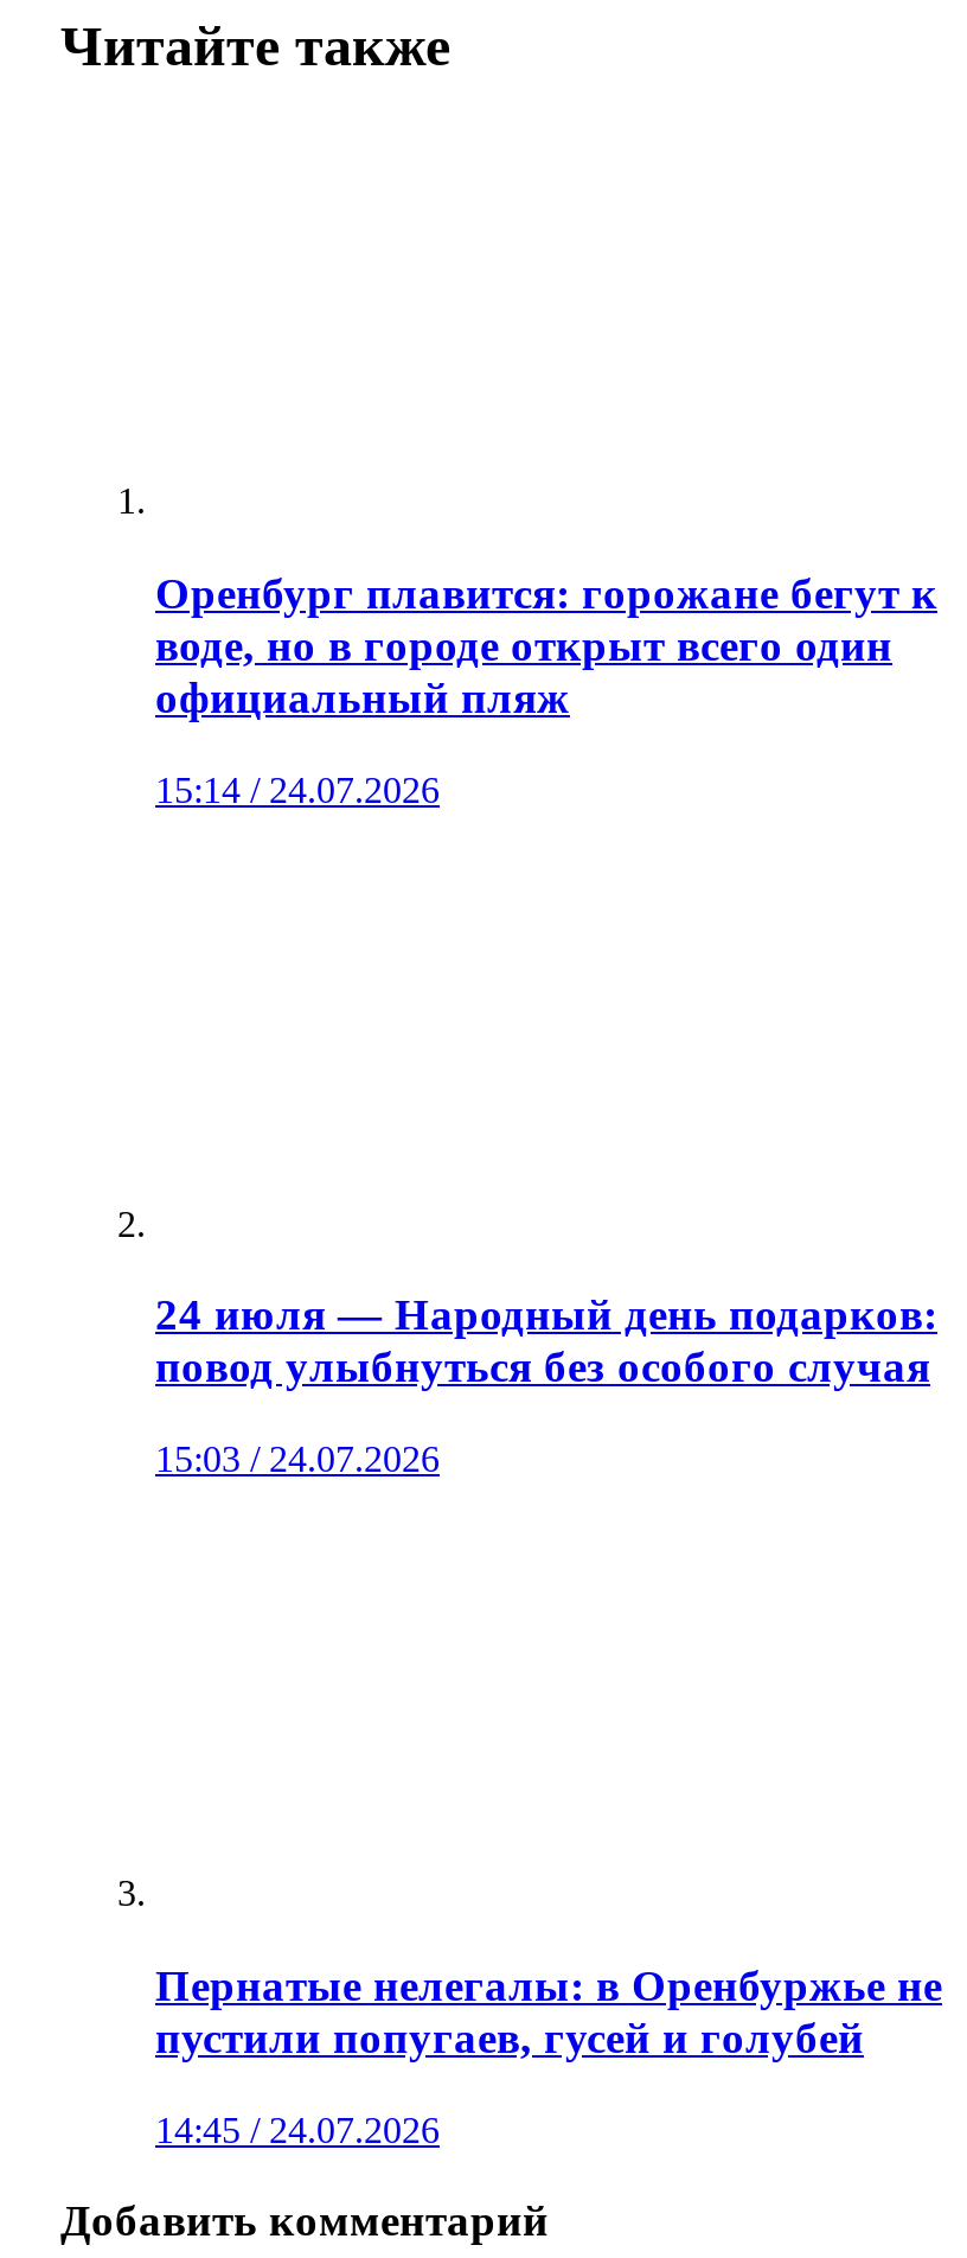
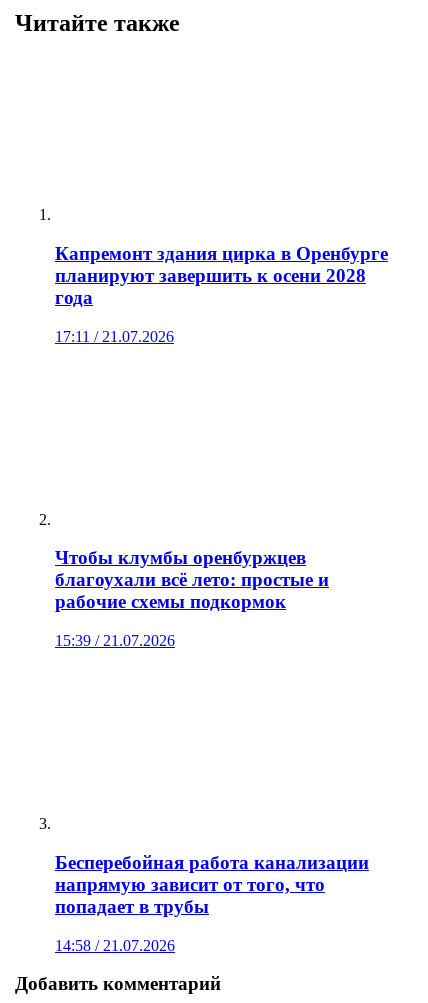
- Оренбург плавится: горожане бегут к
- воде, но в городе открыт всего один
- официальный пляж
+ Капремонт здания цирка в Оренбурге
+ планируют завершить к осени 2028
+ года

- 15:14 / 24.07.2026
+ 17:11 / 21.07.2026

- 24 июля — Народный день подарков:
- повод улыбнуться без особого случая
+ Чтобы клумбы оренбуржцев
+ благоухали всё лето: простые и
+ рабочие схемы подкормок

- 15:03 / 24.07.2026
+ 15:39 / 21.07.2026

- Пернатые нелегалы: в Оренбуржье не
- пустили попугаев, гусей и голубей
+ Бесперебойная работа канализации
+ напрямую зависит от того, что
+ попадает в трубы

- 14:45 / 24.07.2026
+ 14:58 / 21.07.2026
